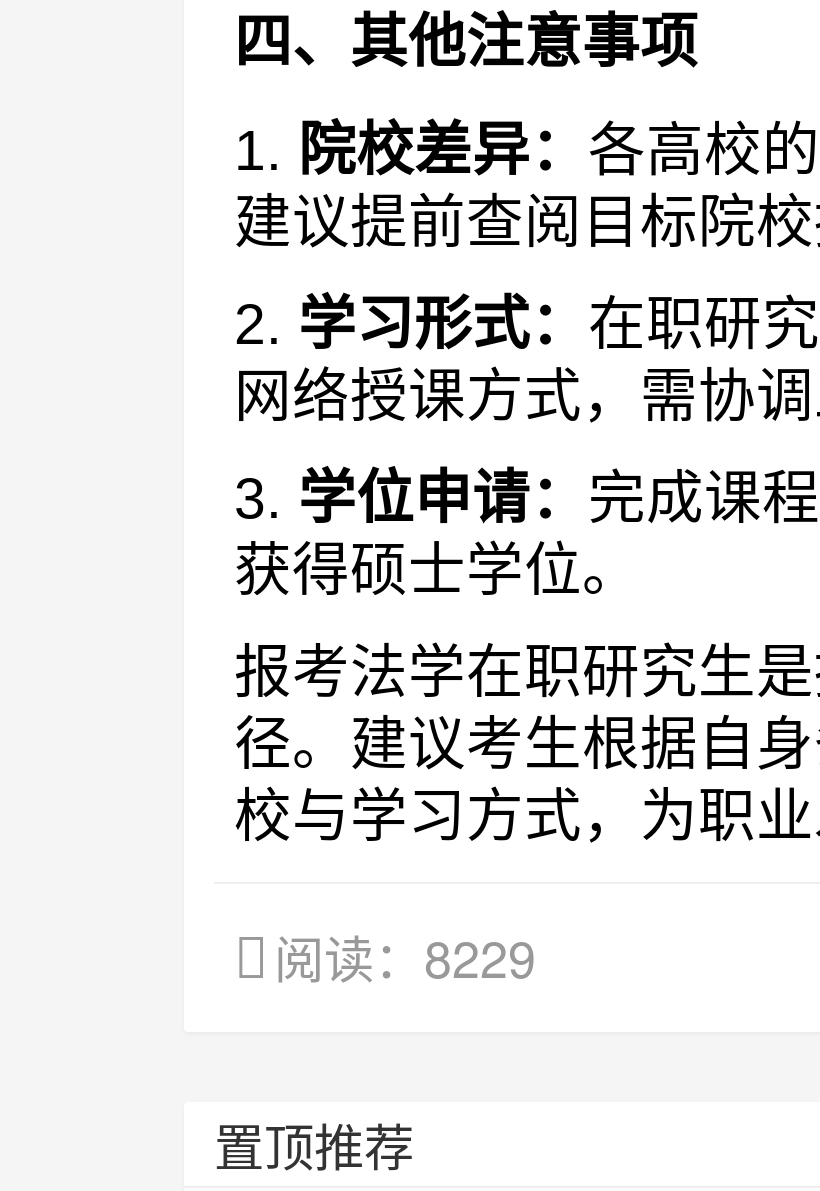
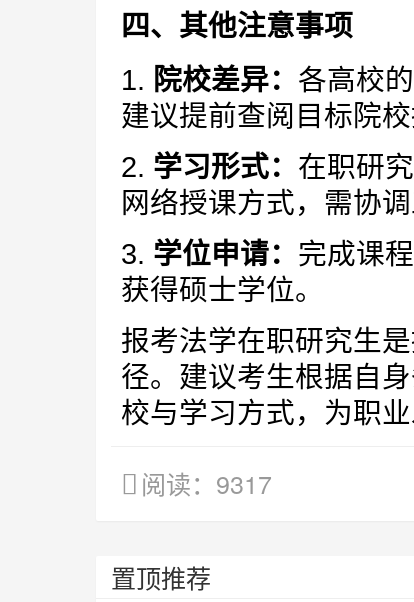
- 阅读：8229
+ 阅读：9317
